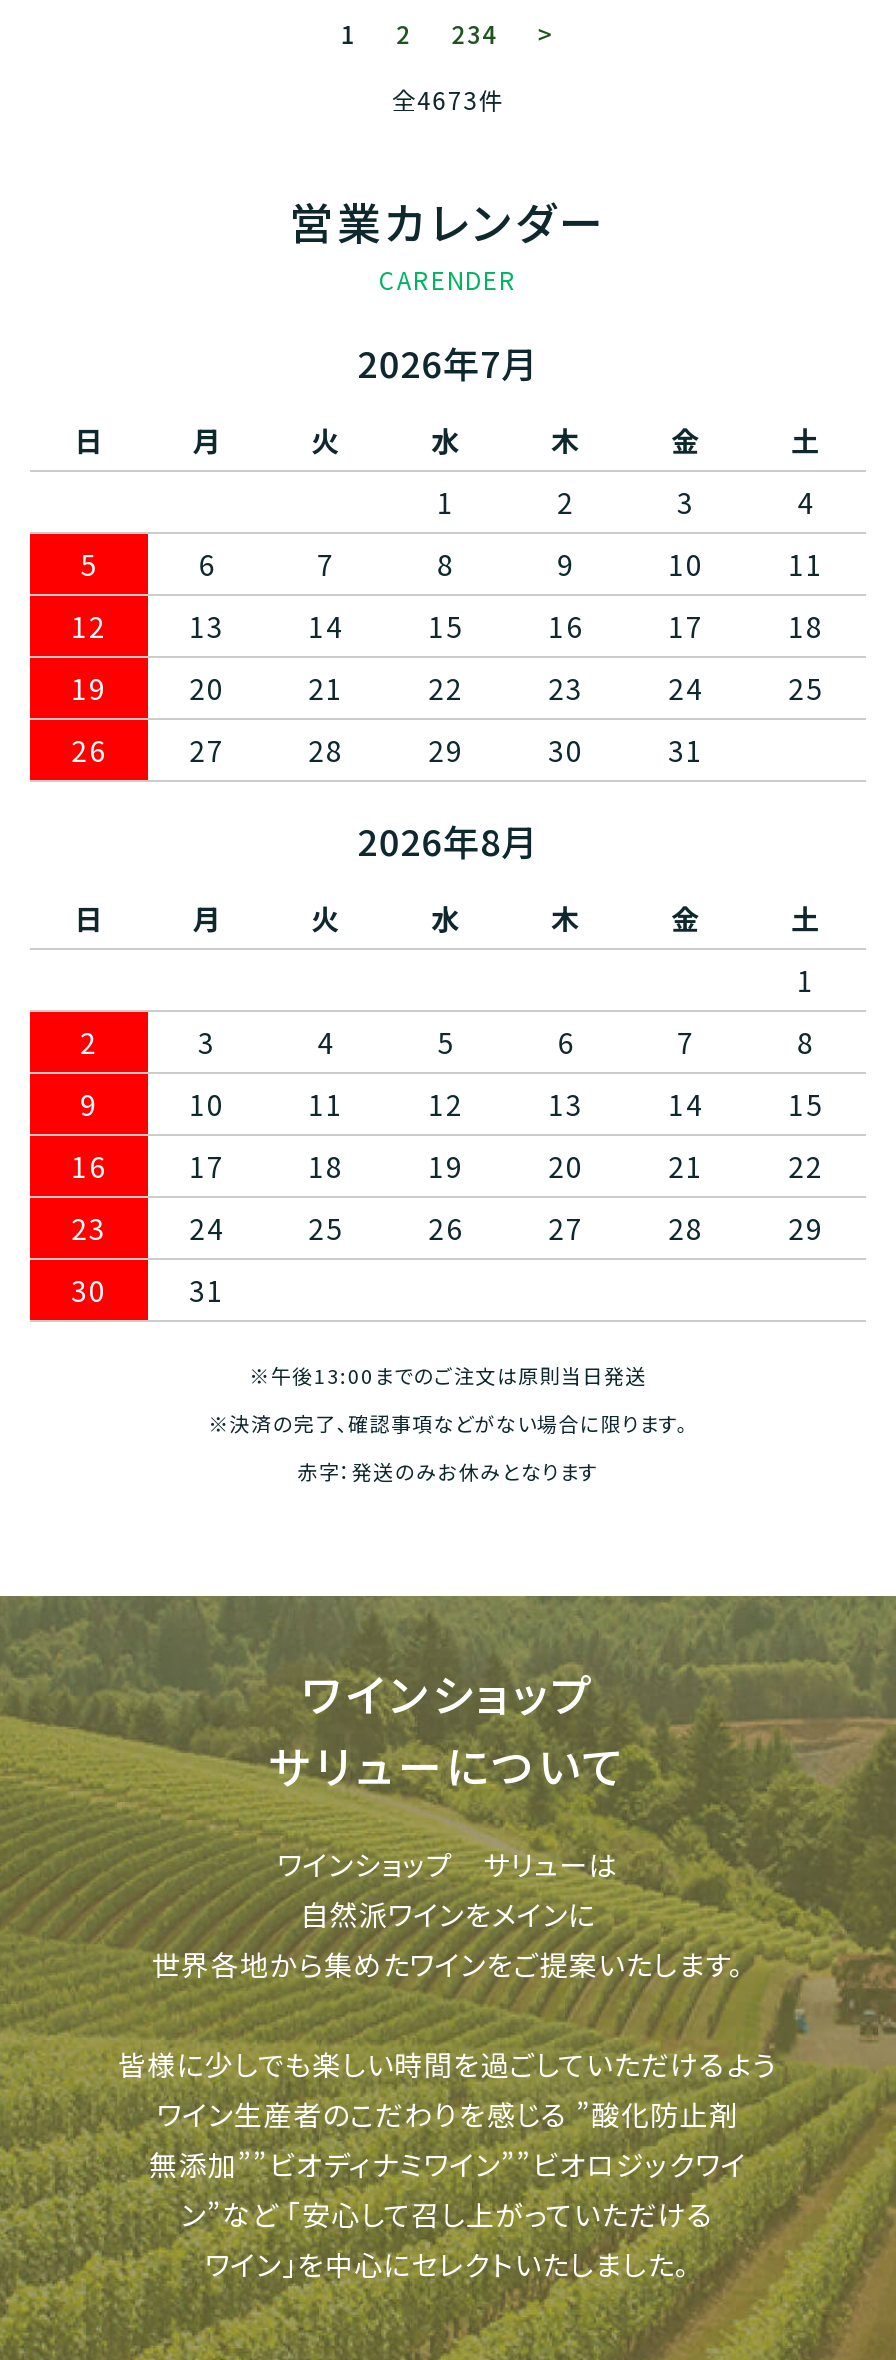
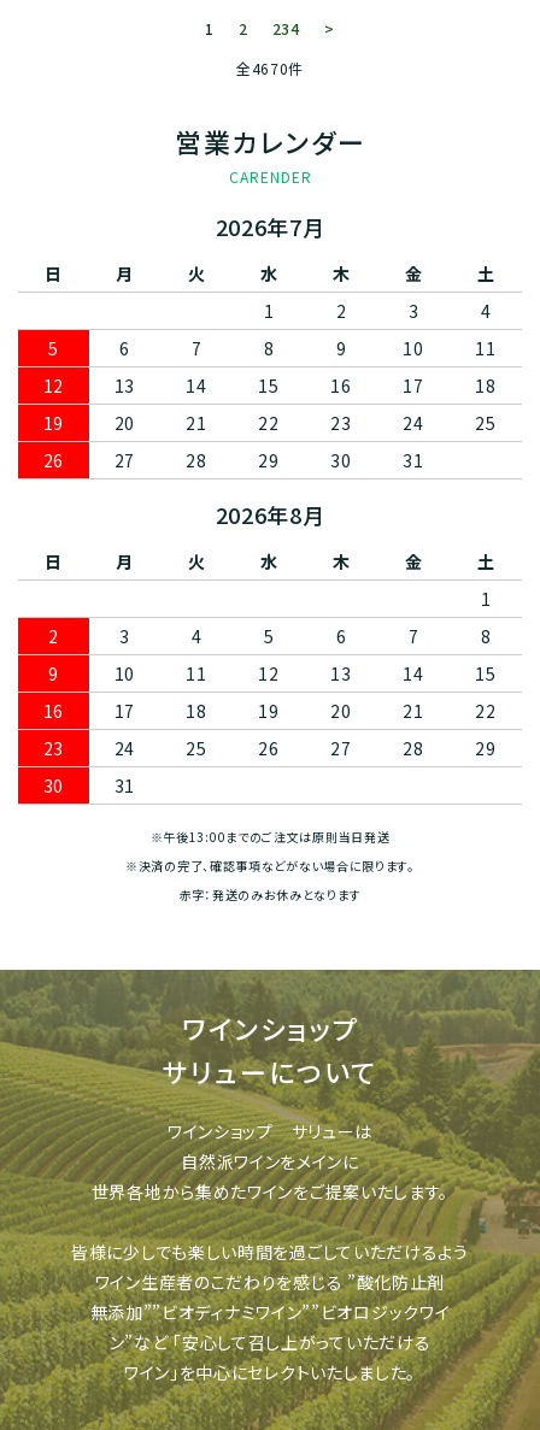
- 全4673件
+ 全4670件
